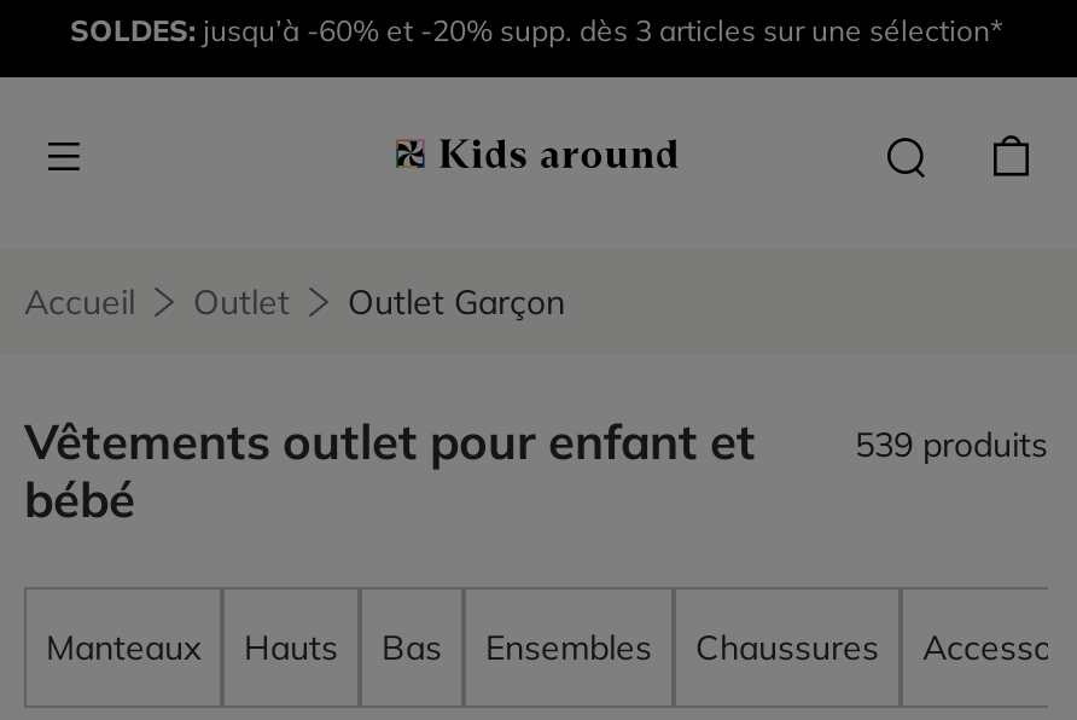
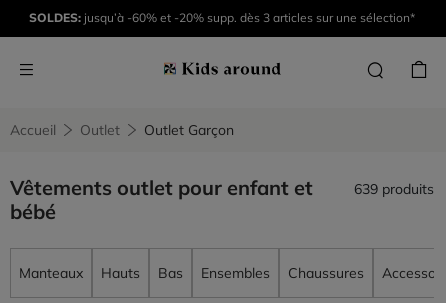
- 539 produits
+ 639 produits
